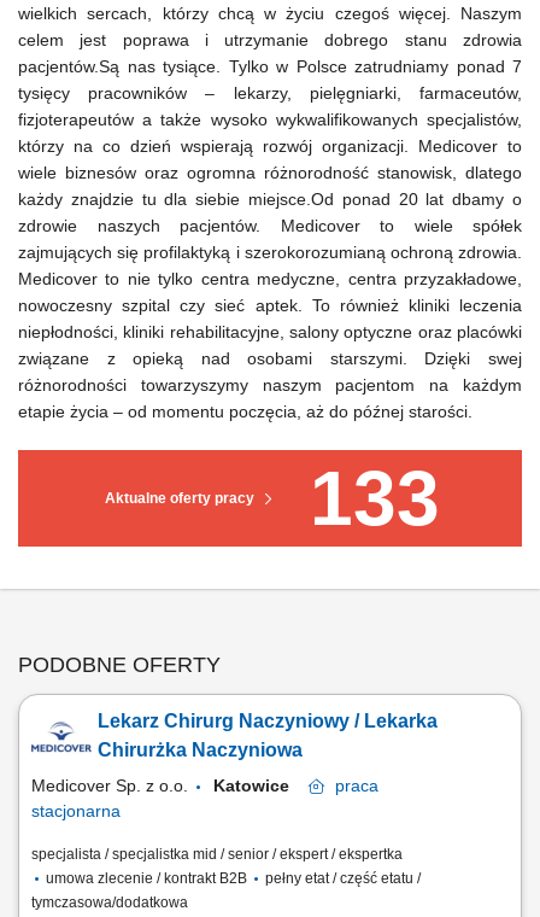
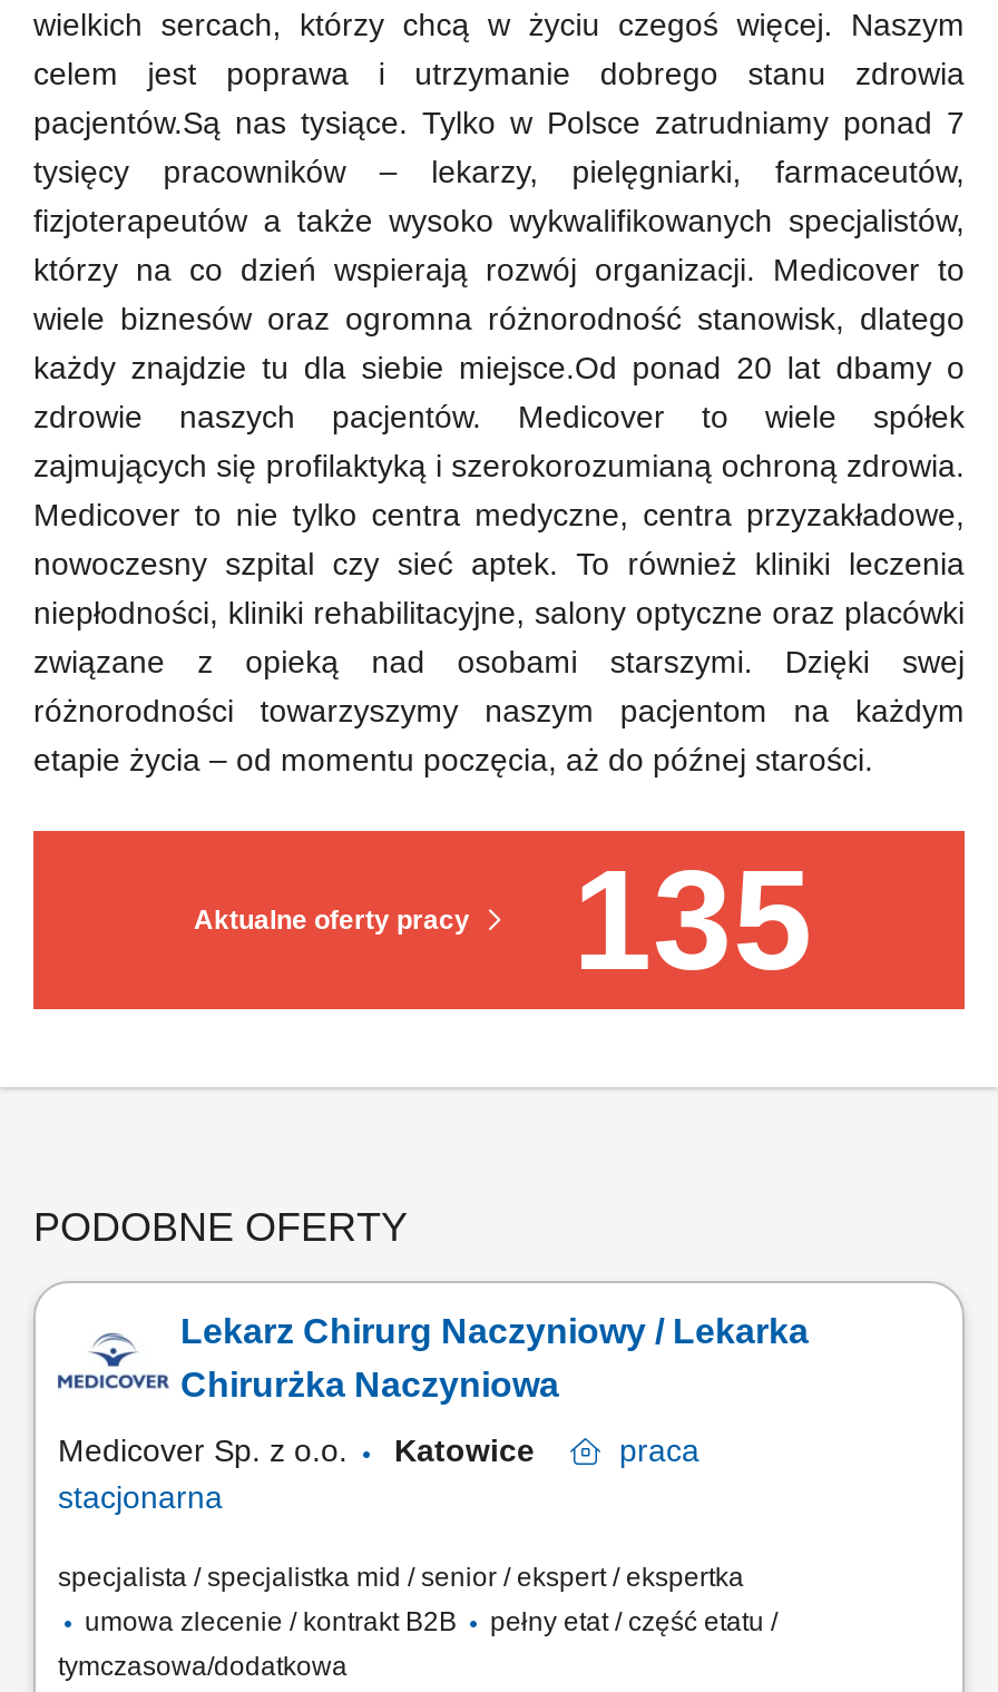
- 133
+ 135
